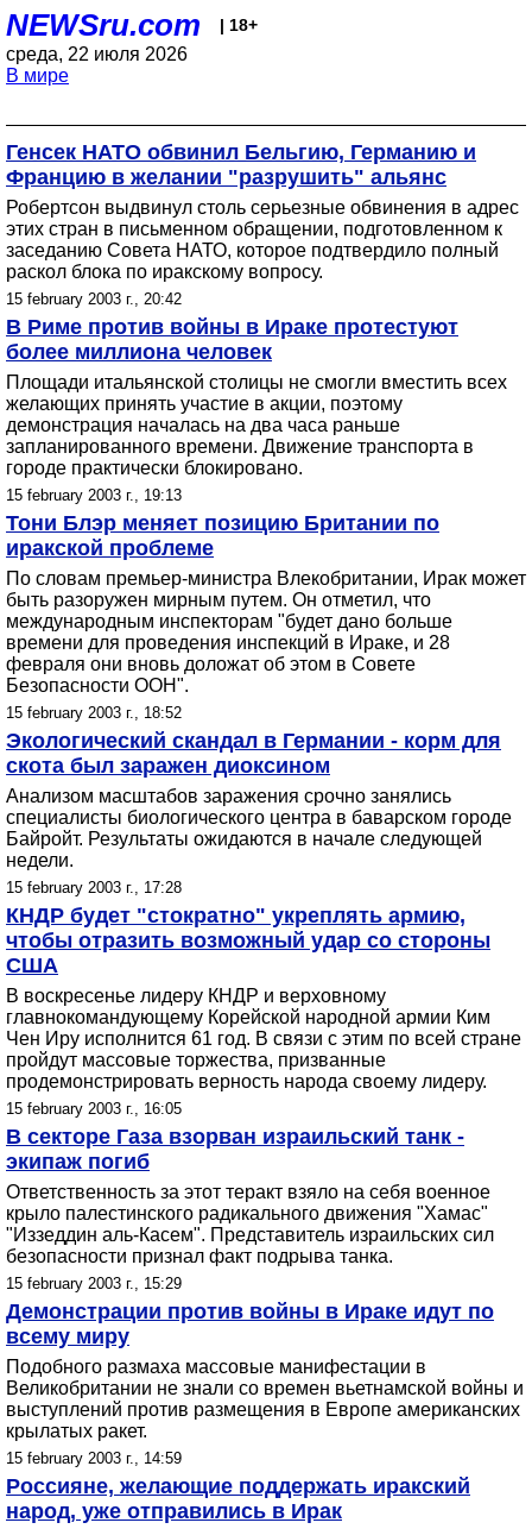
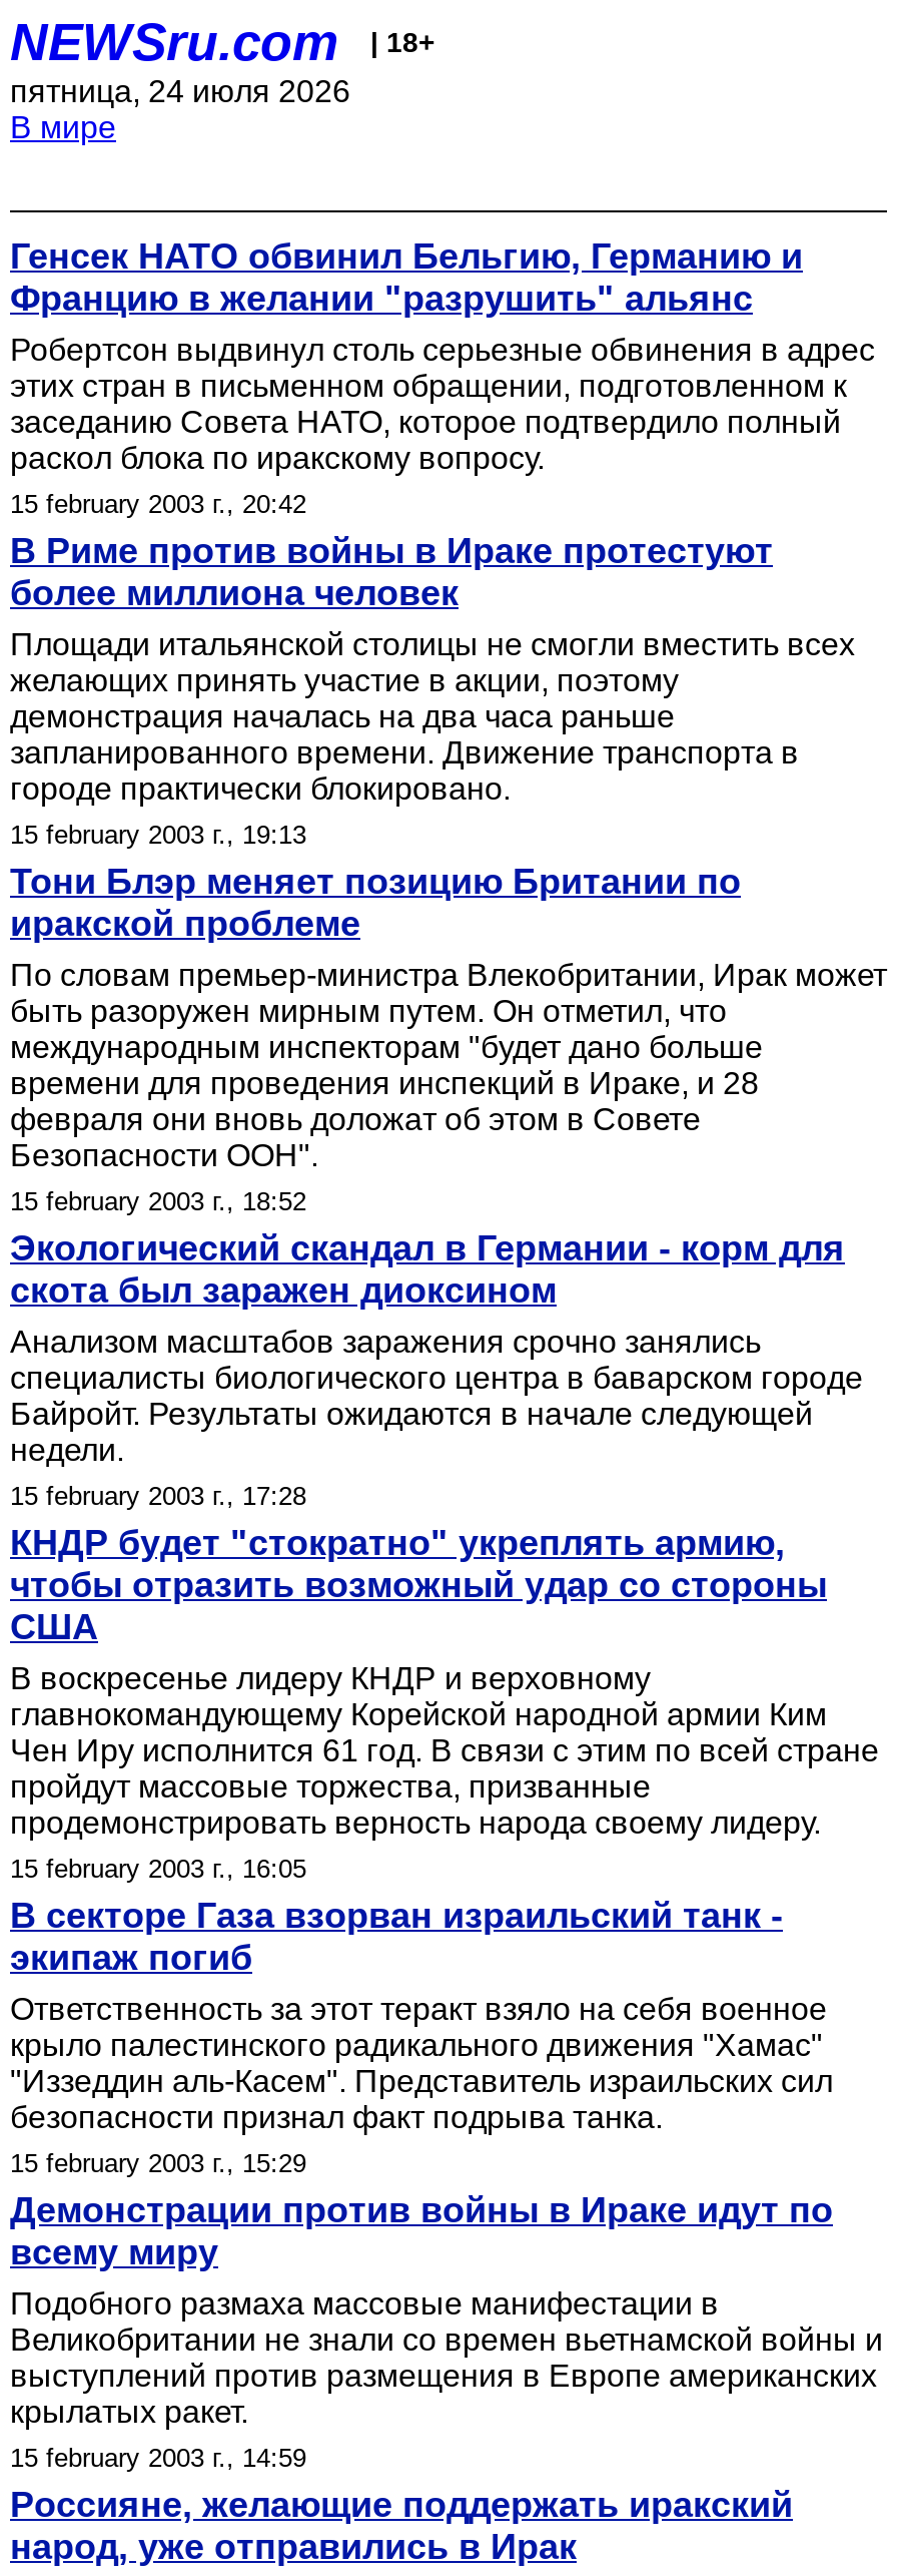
- среда, 22 июля 2026
+ пятница, 24 июля 2026
